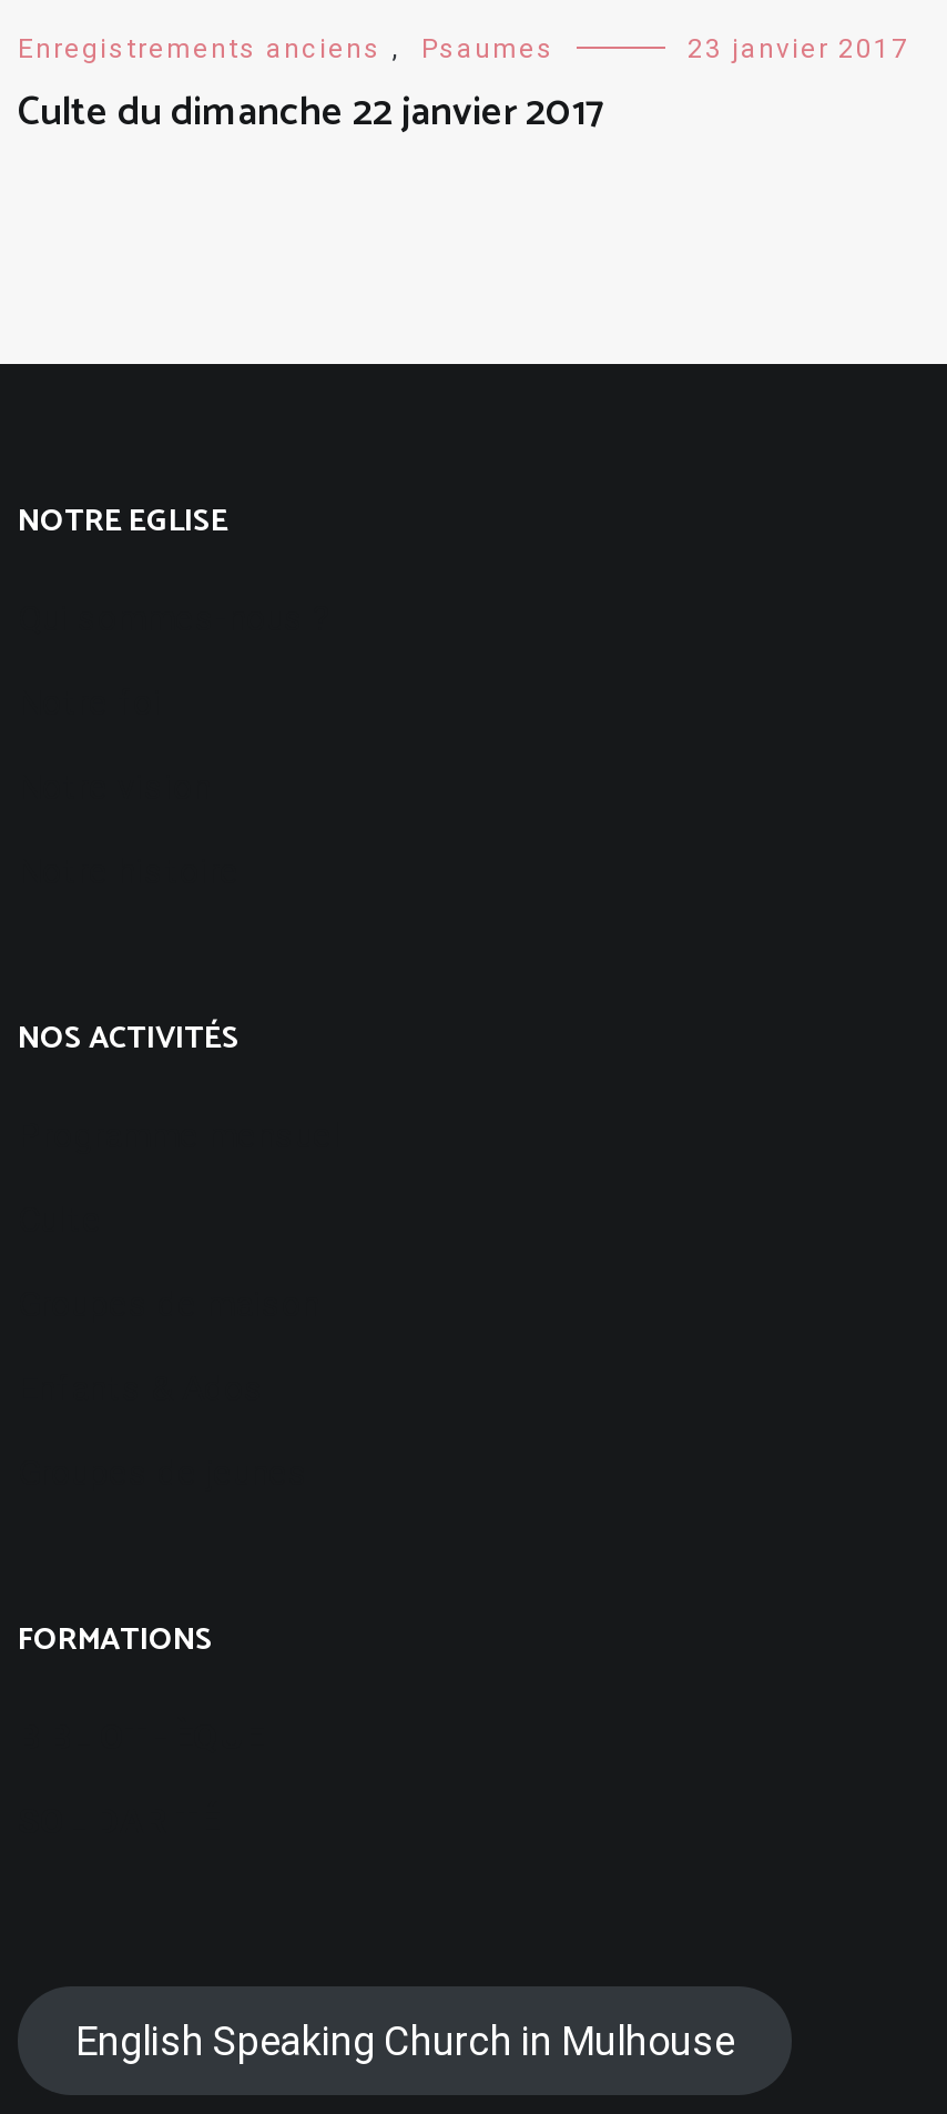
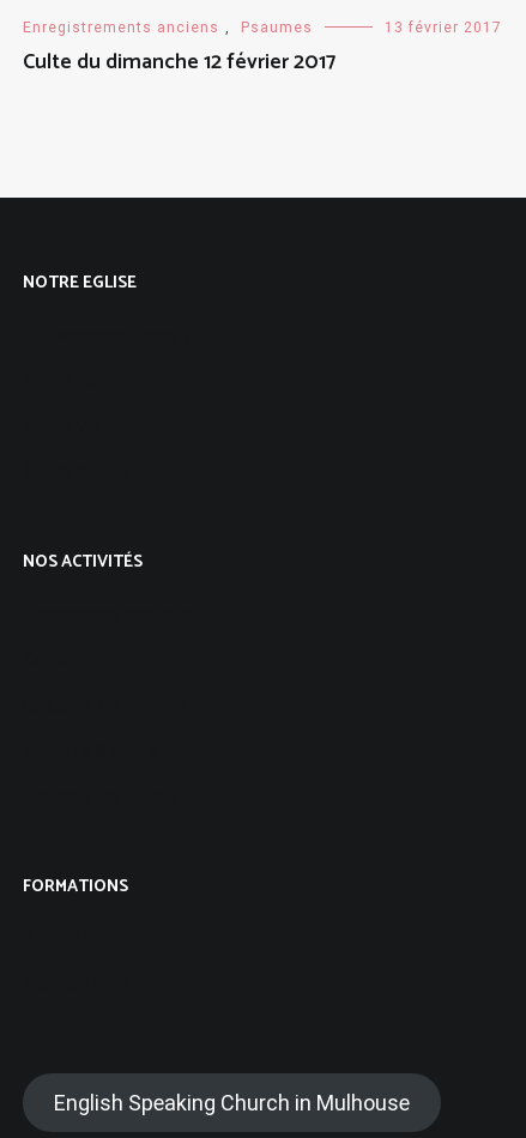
- 23 janvier 2017
- Culte du dimanche 22 janvier 2017
+ 13 février 2017
+ Culte du dimanche 12 février 2017
